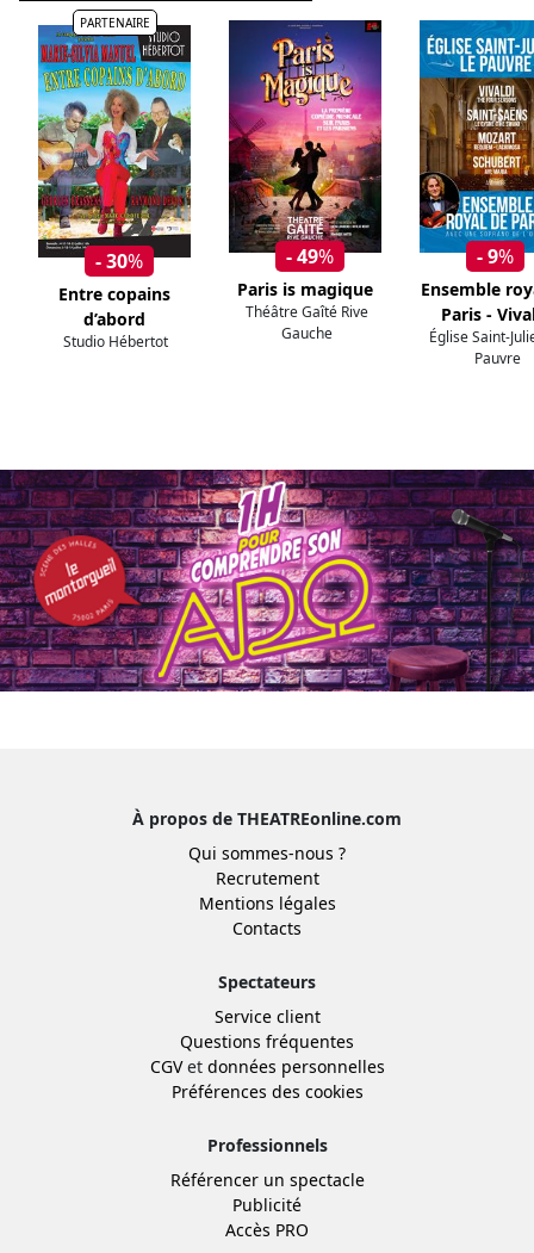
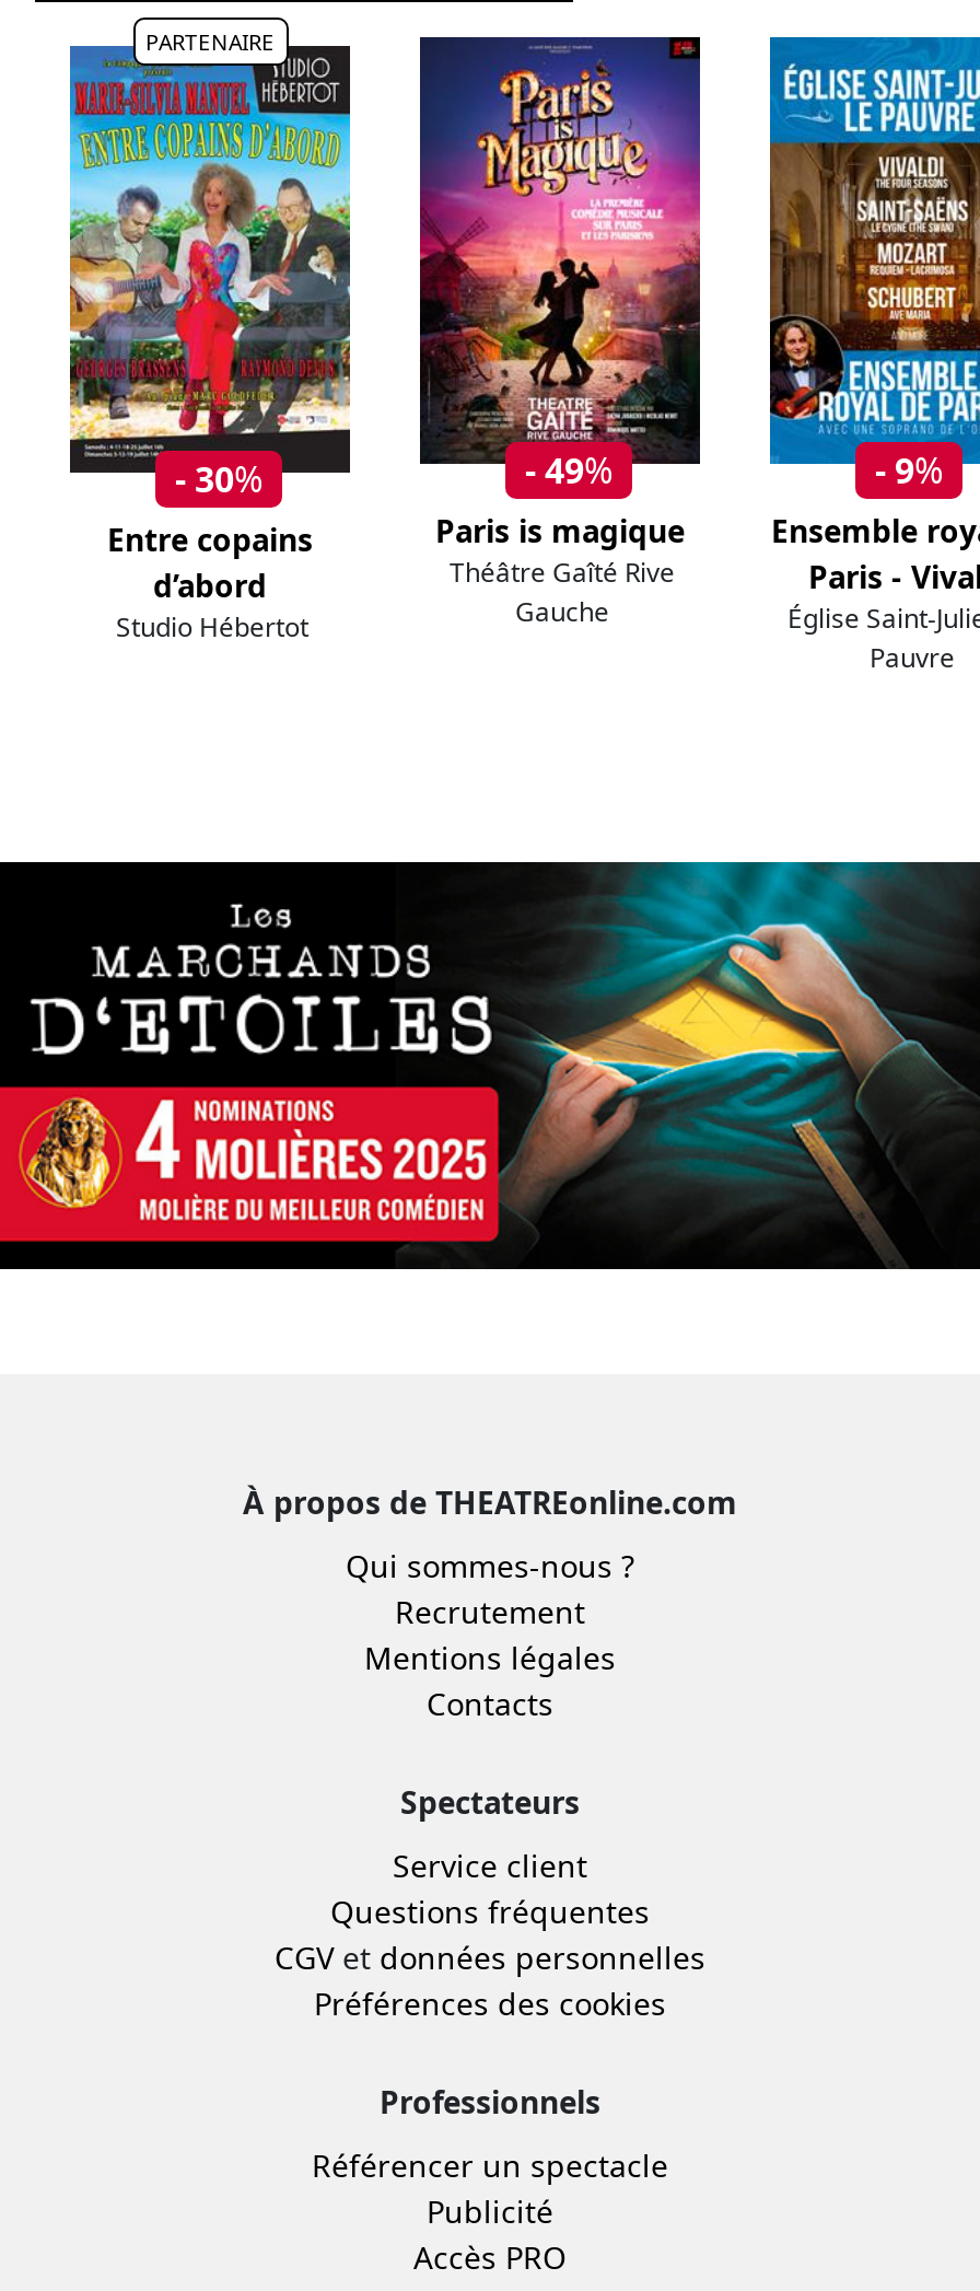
- [image]
+ [image]
